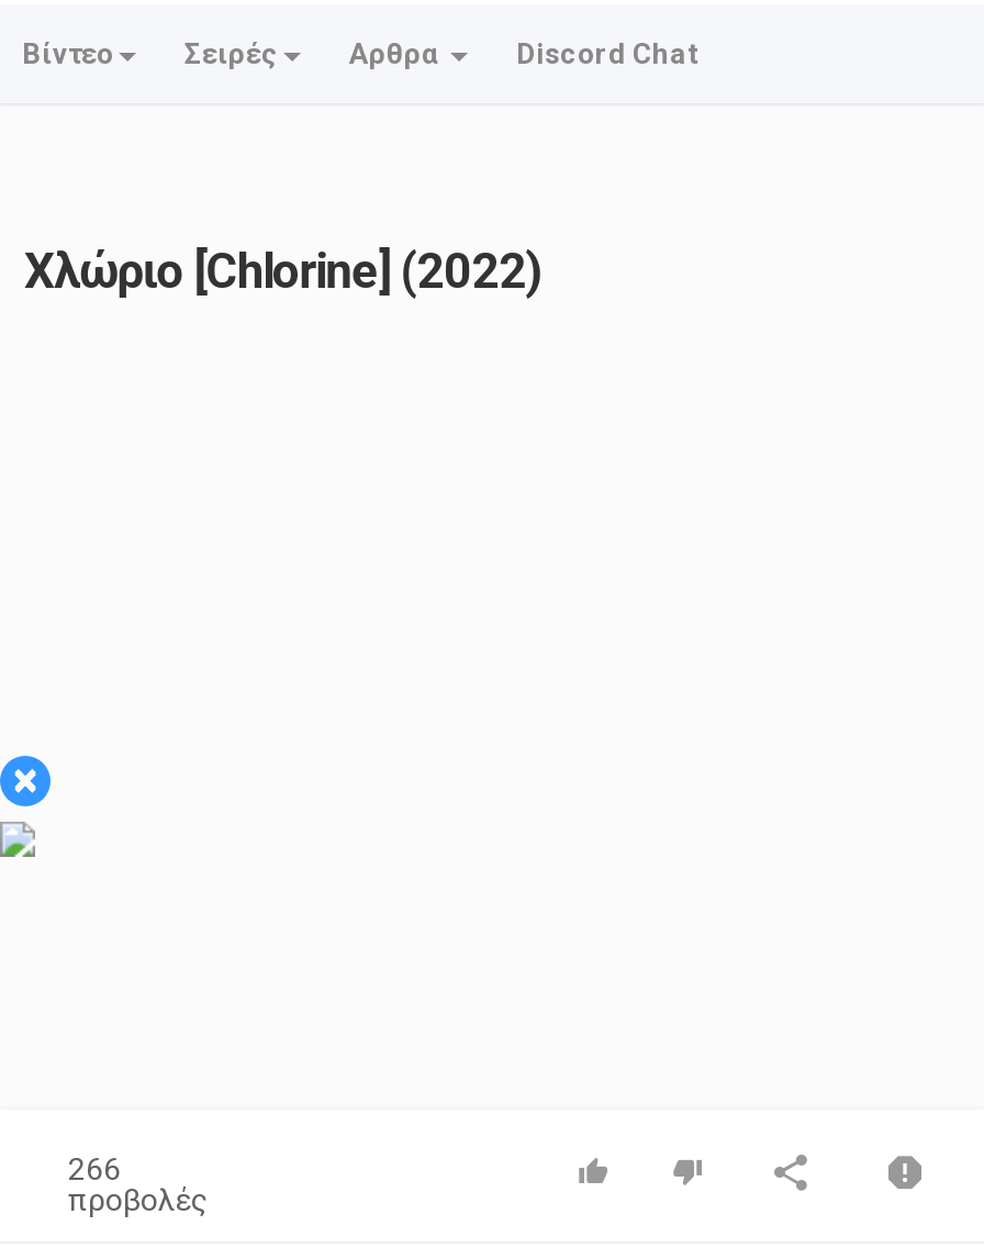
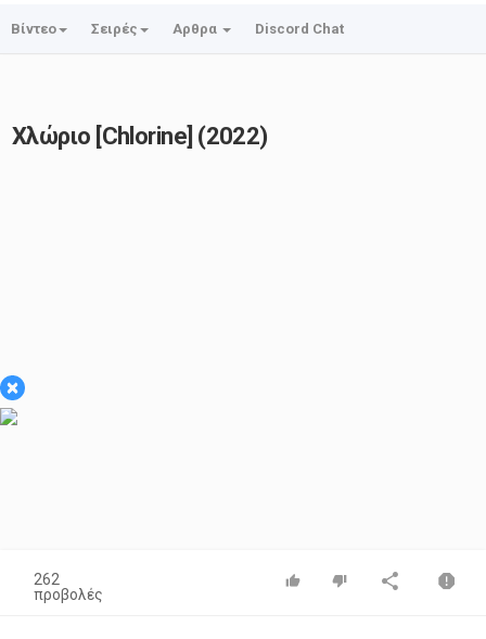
- 266
+ 262
